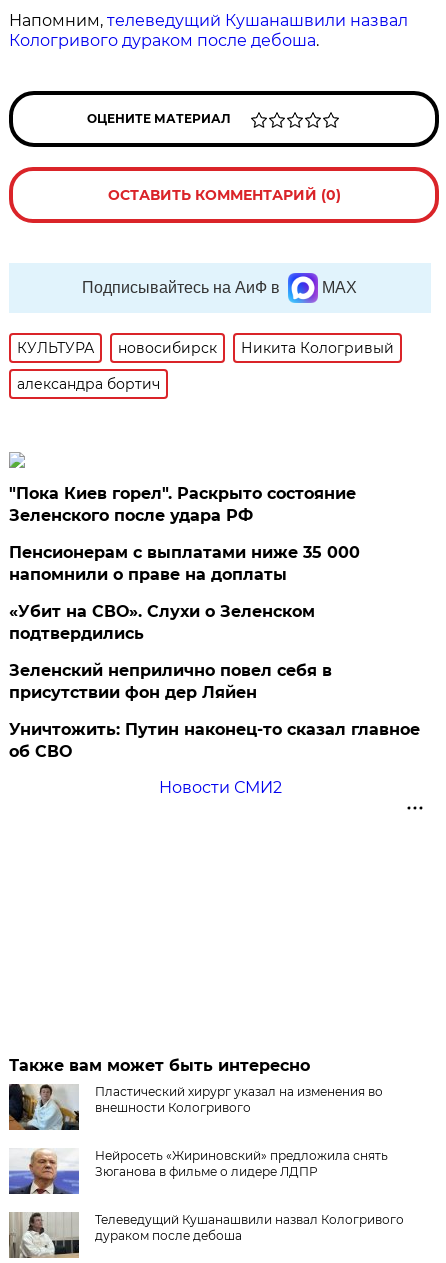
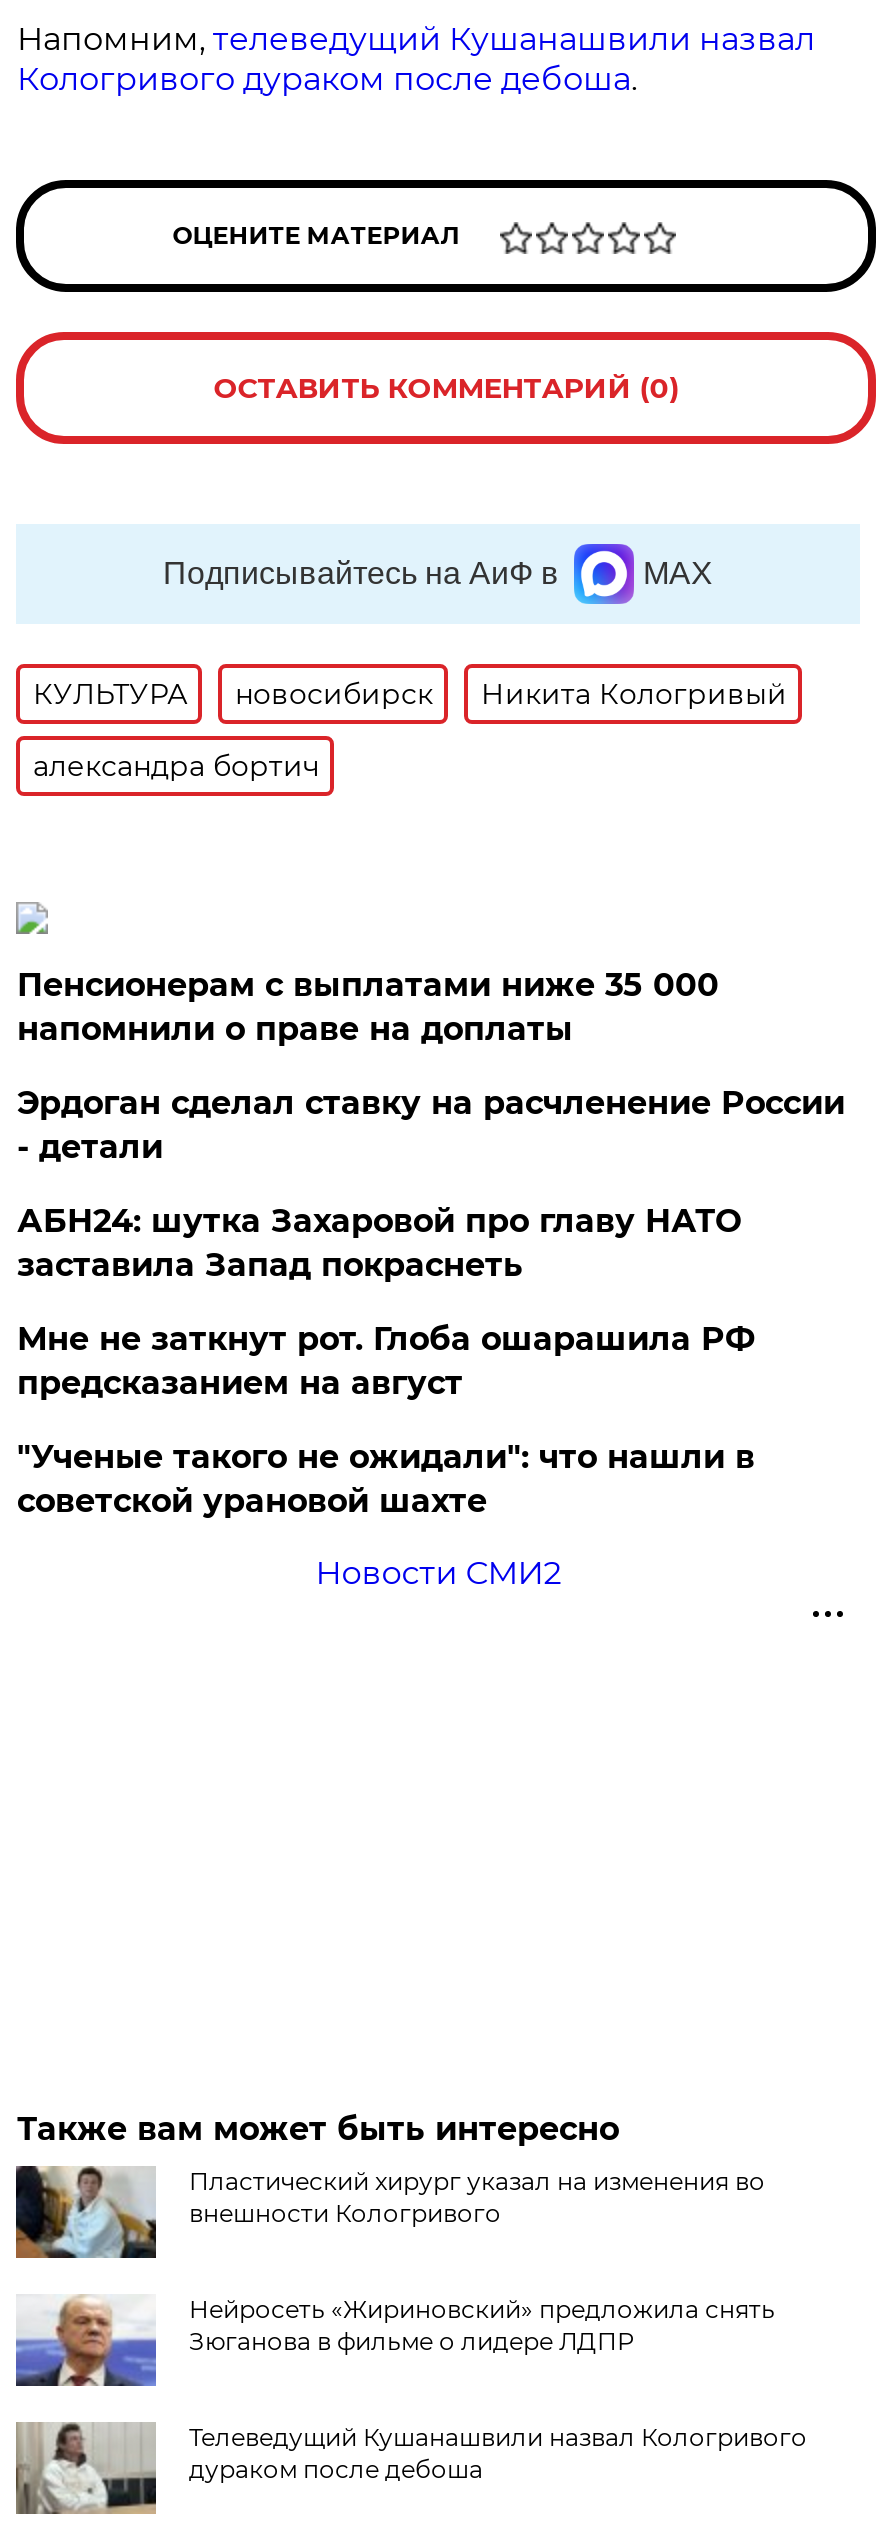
- "Пока Киев горел". Раскрыто состояние
- Зеленского после удара РФ

moved up: Пенсионерам с выплатами ниже 35 000 | напомнили о праве на доплаты

- «Убит на СВО». Слухи о Зеленском
- подтвердились
- Зеленский неприлично повел cебя в
- присутствии фон дер Ляйен
- Уничтожить: Путин наконец-то сказал главное
- об СВО
+ Эрдоган сделал ставку на расчленение России
+ - детали
+ АБН24: шутка Захаровой про главу НАТО
+ заставила Запад покраснеть
+ Мне не заткнут рот. Глоба ошарашила РФ
+ предсказанием на август
+ "Ученые такого не ожидали": что нашли в
+ советской урановой шахте
